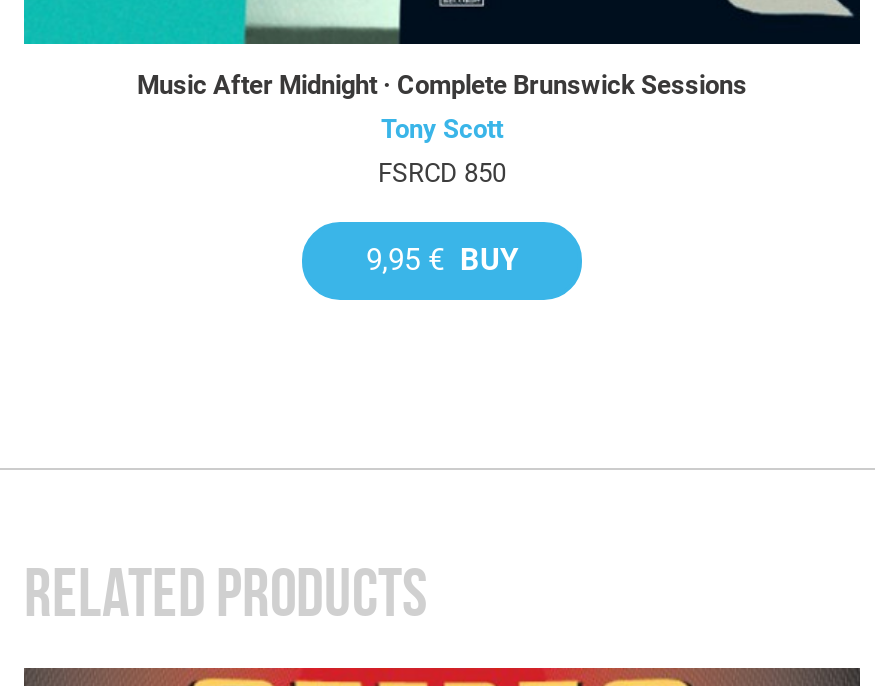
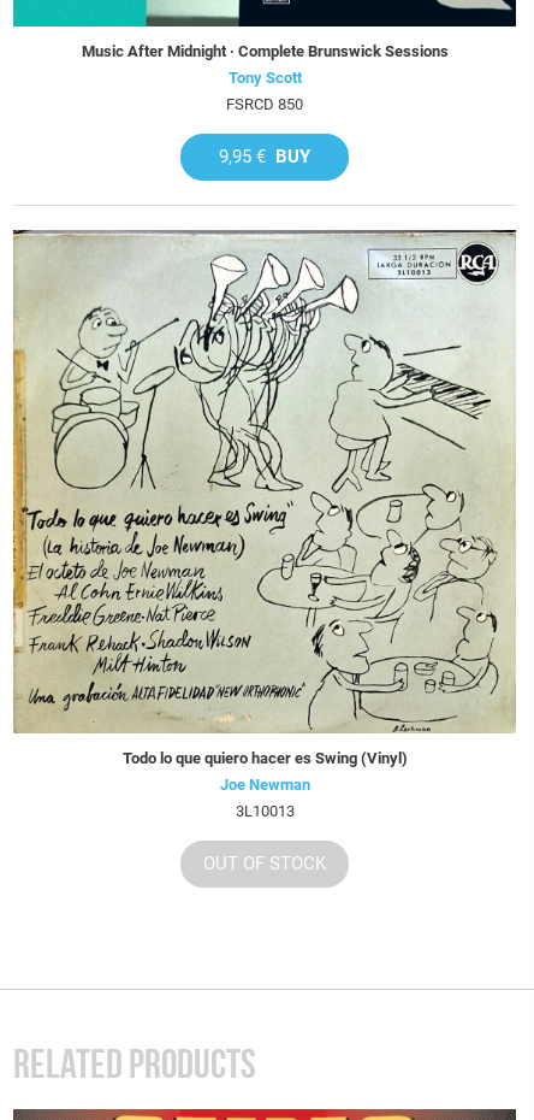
+ [image]
+ Todo lo que quiero hacer es Swing (Vinyl)
+ Joe Newman
+ 3L10013
+ OUT OF STOCK
